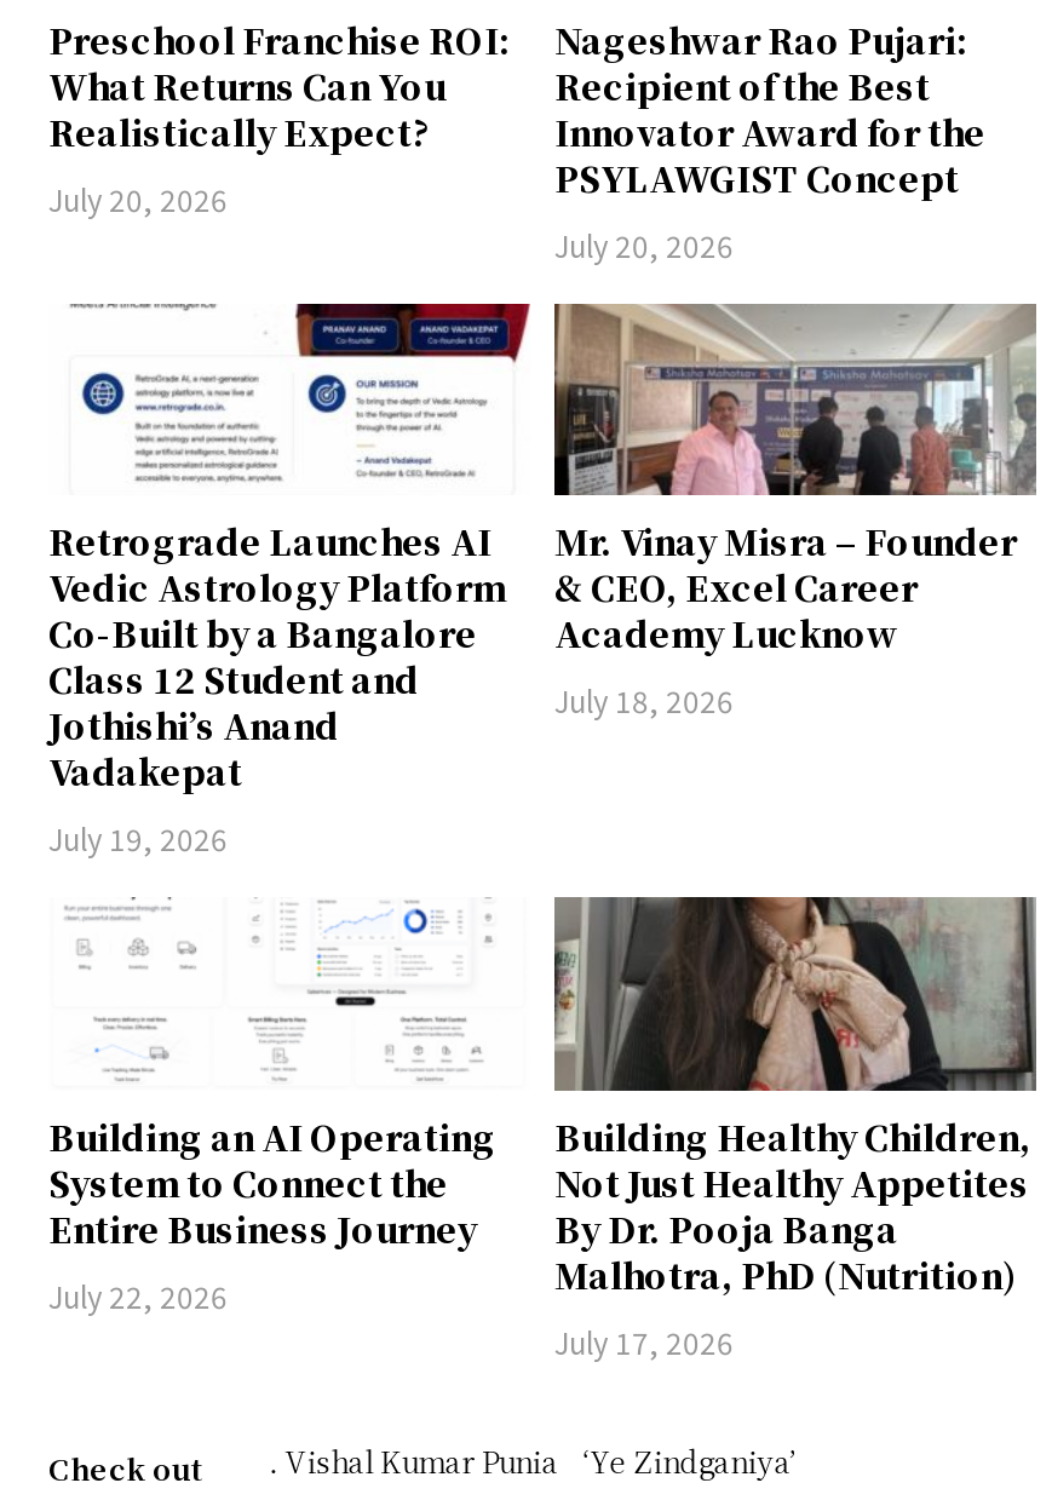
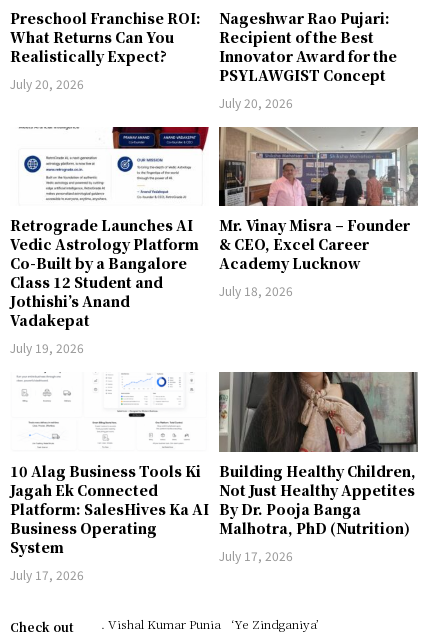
- Building an AI Operating
- System to Connect the
- Entire Business Journey
- July 22, 2026
+ 10 Alag Business Tools Ki
+ Jagah Ek Connected
+ Platform: SalesHives Ka AI
+ Business Operating
+ System
+ July 17, 2026
